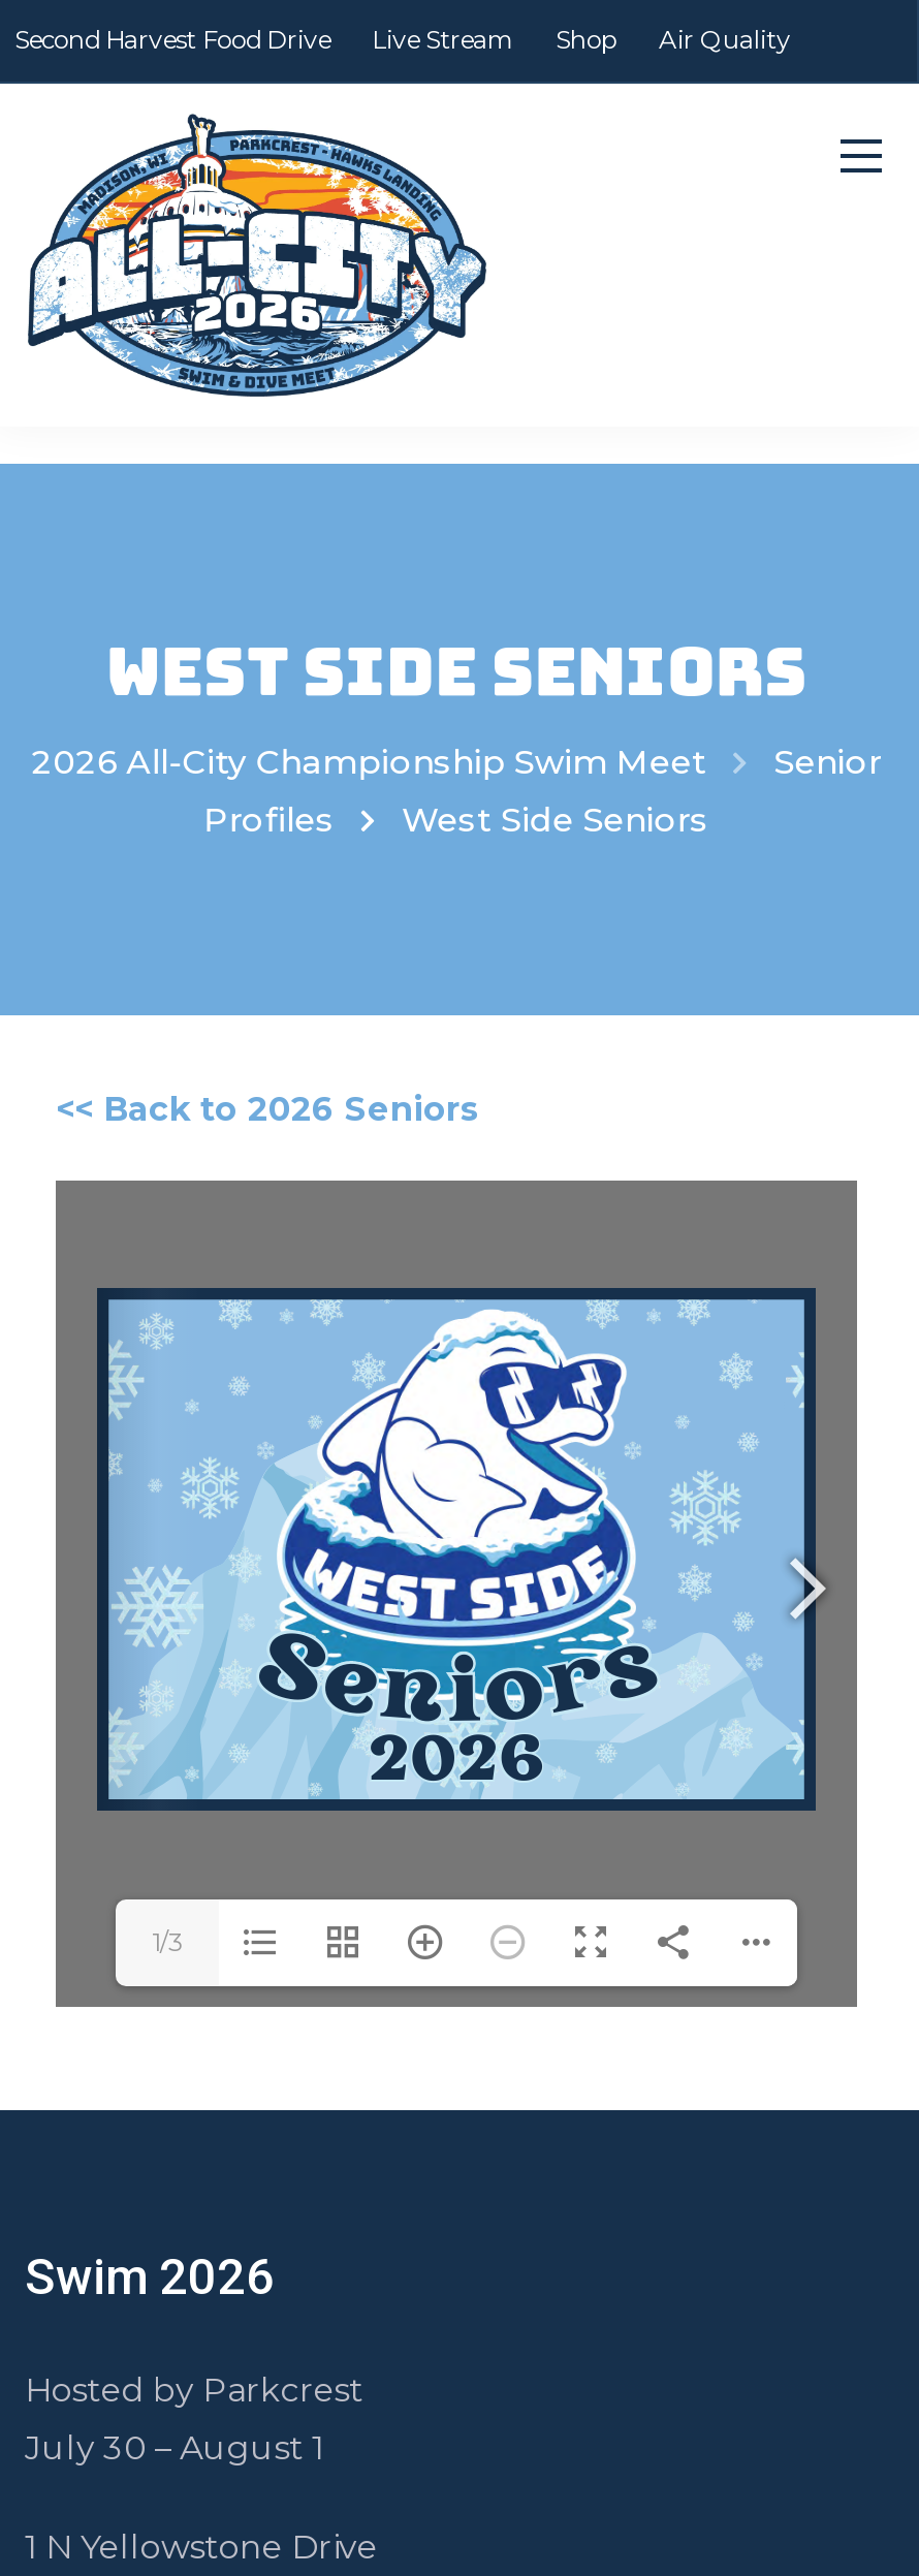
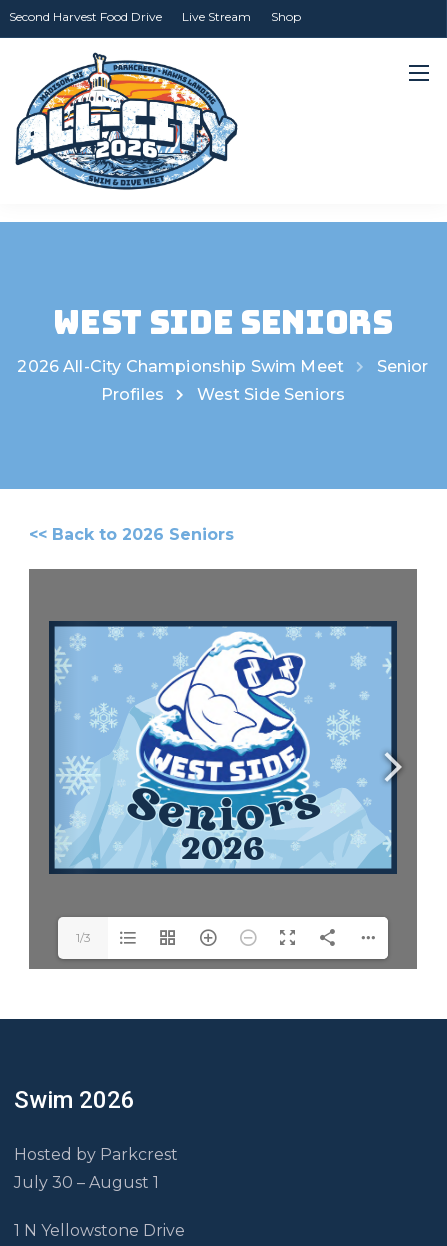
- Air Quality
